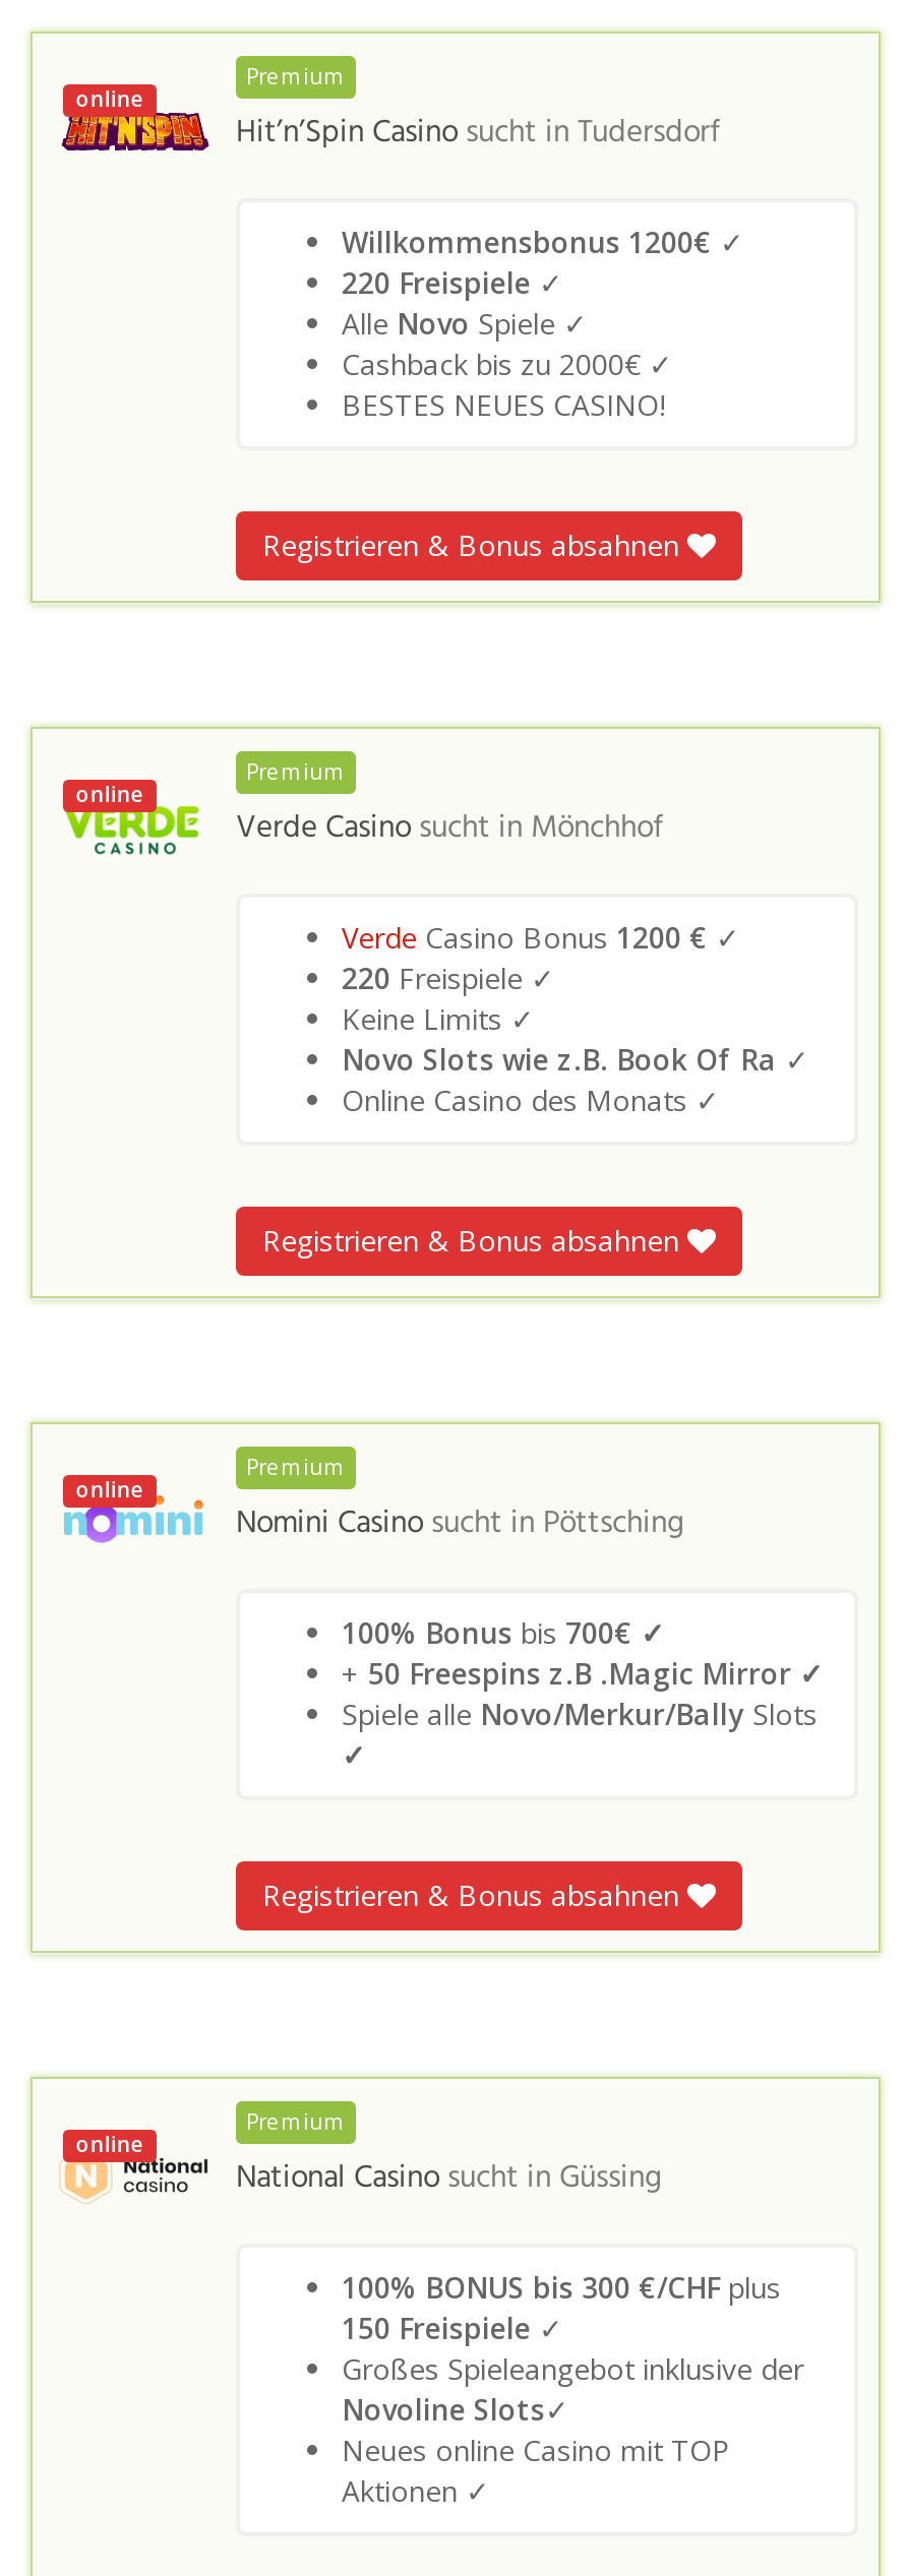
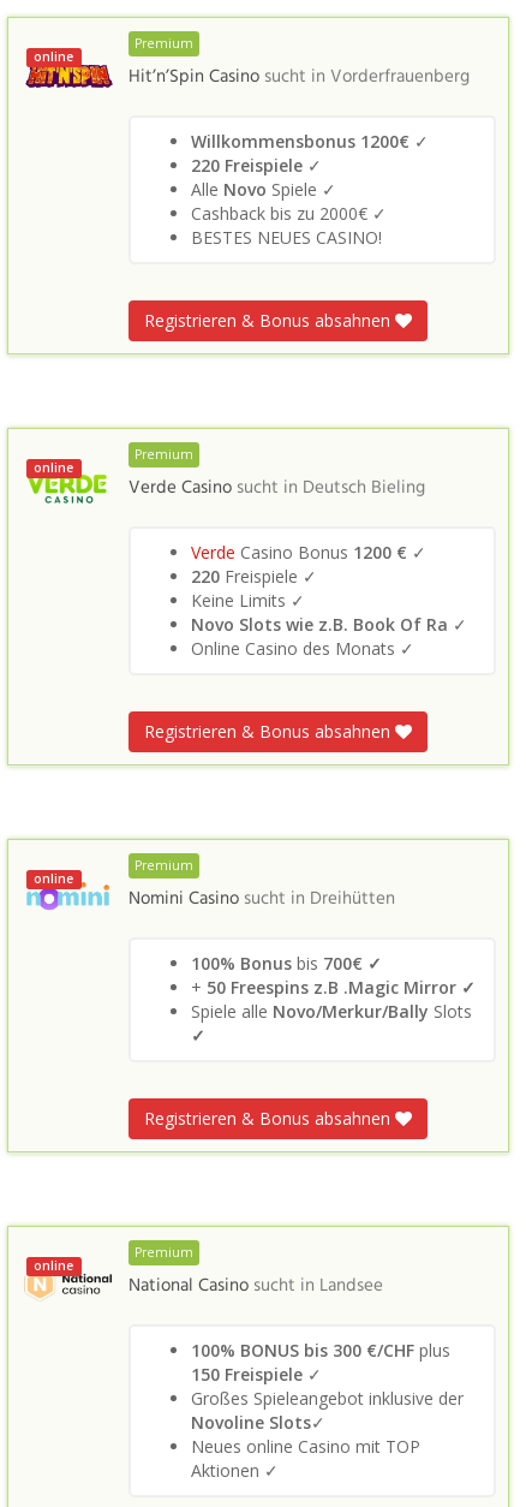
- Hit’n’Spin Casino sucht in Tudersdorf
+ Hit’n’Spin Casino sucht in Vorderfrauenberg

- Verde Casino sucht in Mönchhof
+ Verde Casino sucht in Deutsch Bieling

- Nomini Casino sucht in Pöttsching
+ Nomini Casino sucht in Dreihütten

- National Casino sucht in Güssing
+ National Casino sucht in Landsee
